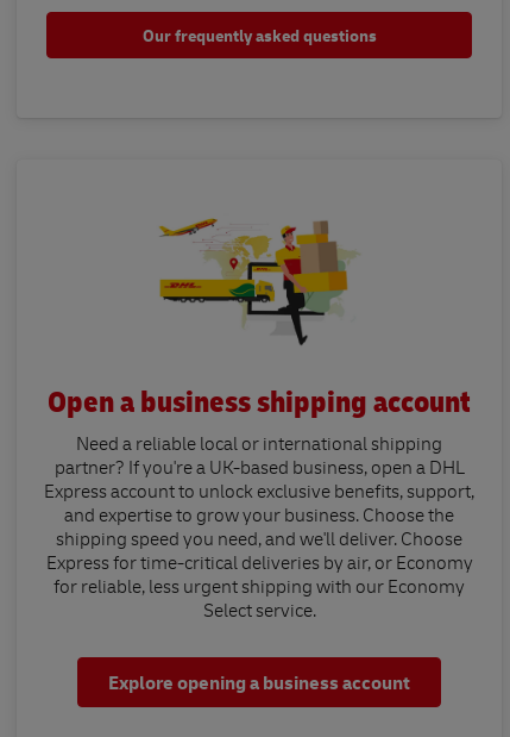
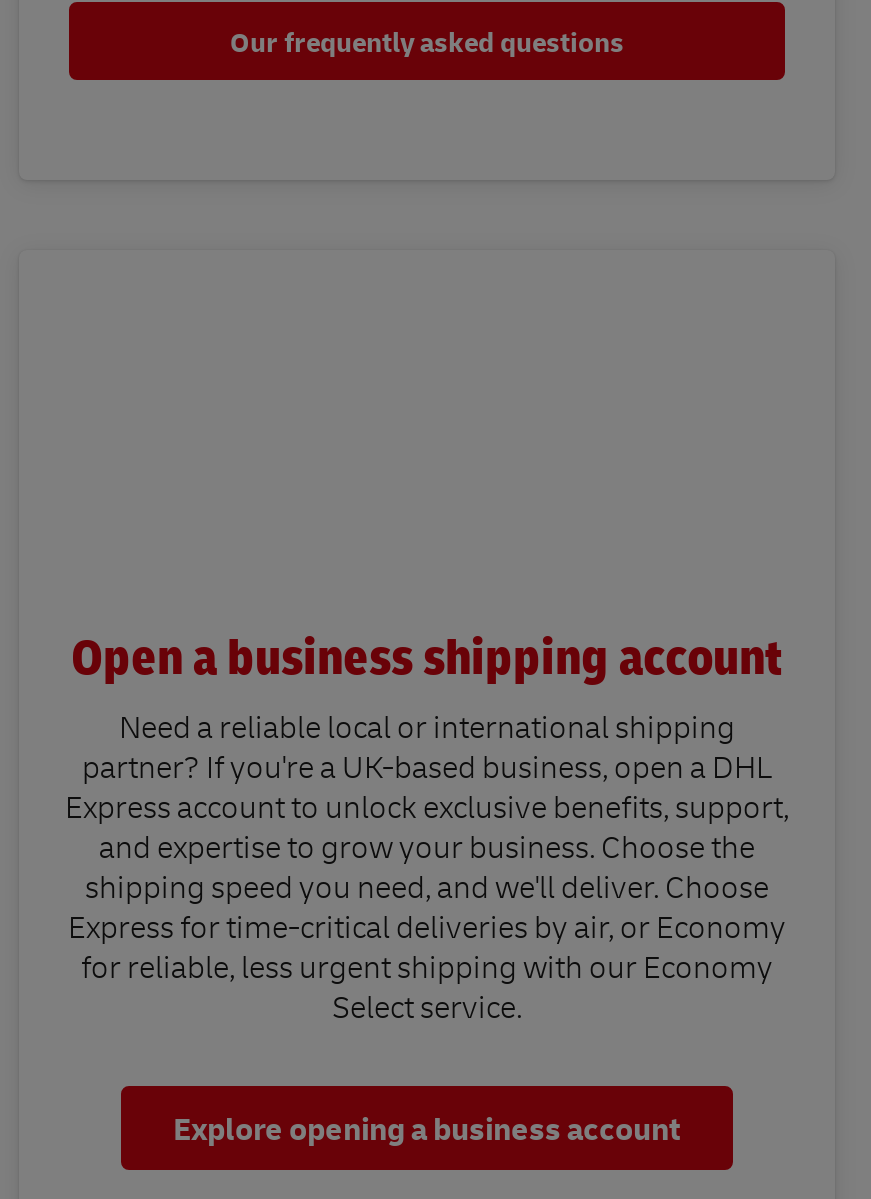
- [image]
